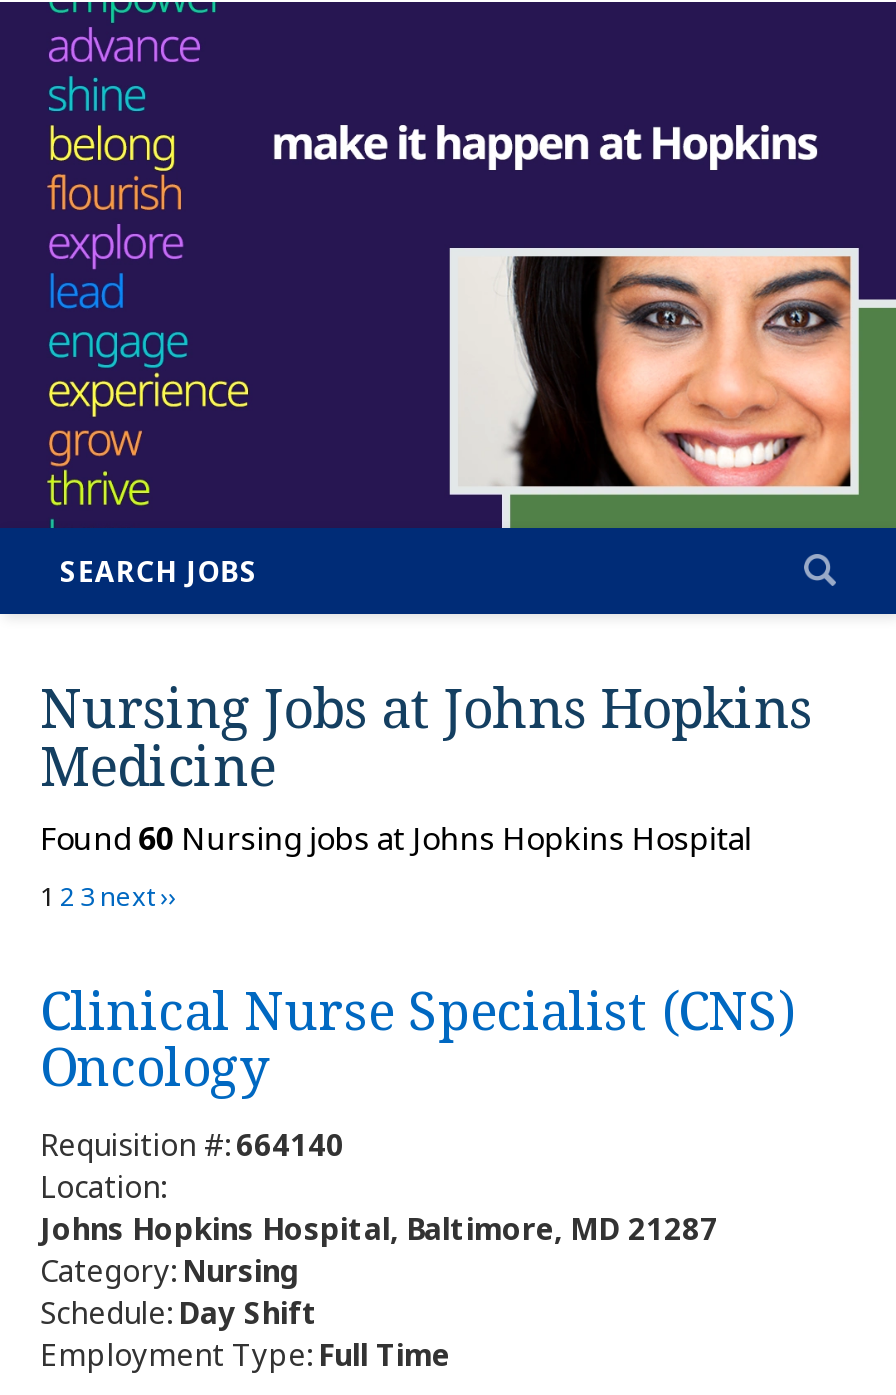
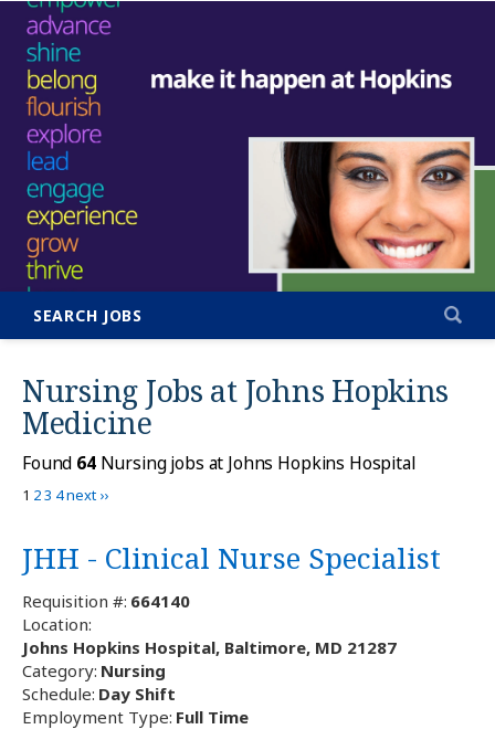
- Found 60 Nursing jobs at Johns Hopkins Hospital
- 1 2 3 next ››
+ Found 64 Nursing jobs at Johns Hopkins Hospital
+ 1 2 3 4 next ››

- Clinical Nurse Specialist (CNS)
- Oncology
+ JHH - Clinical Nurse Specialist
